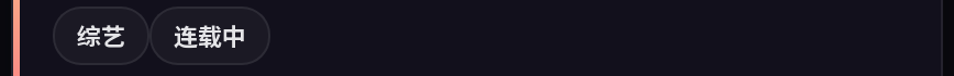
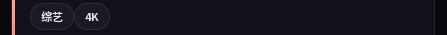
- 连载中
+ 4K
